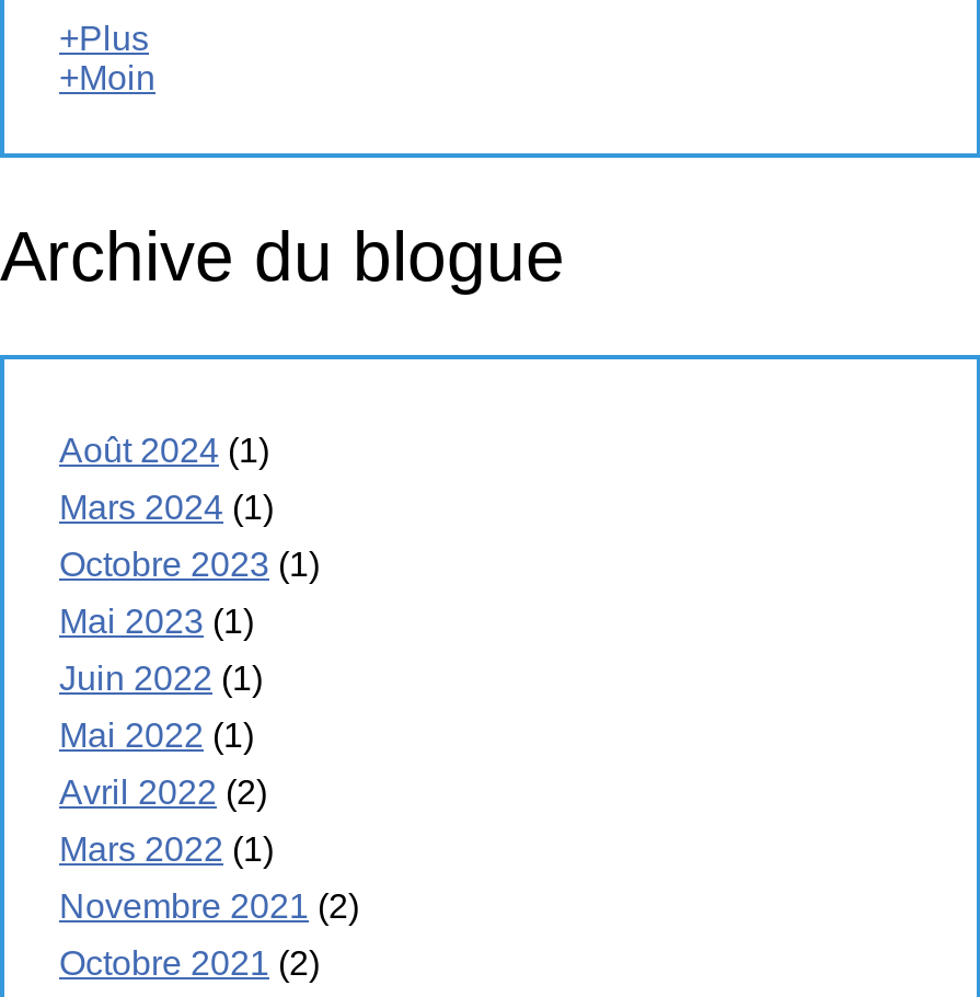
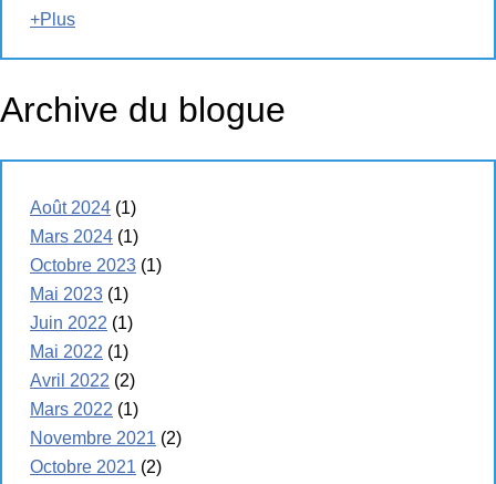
- +Moin
